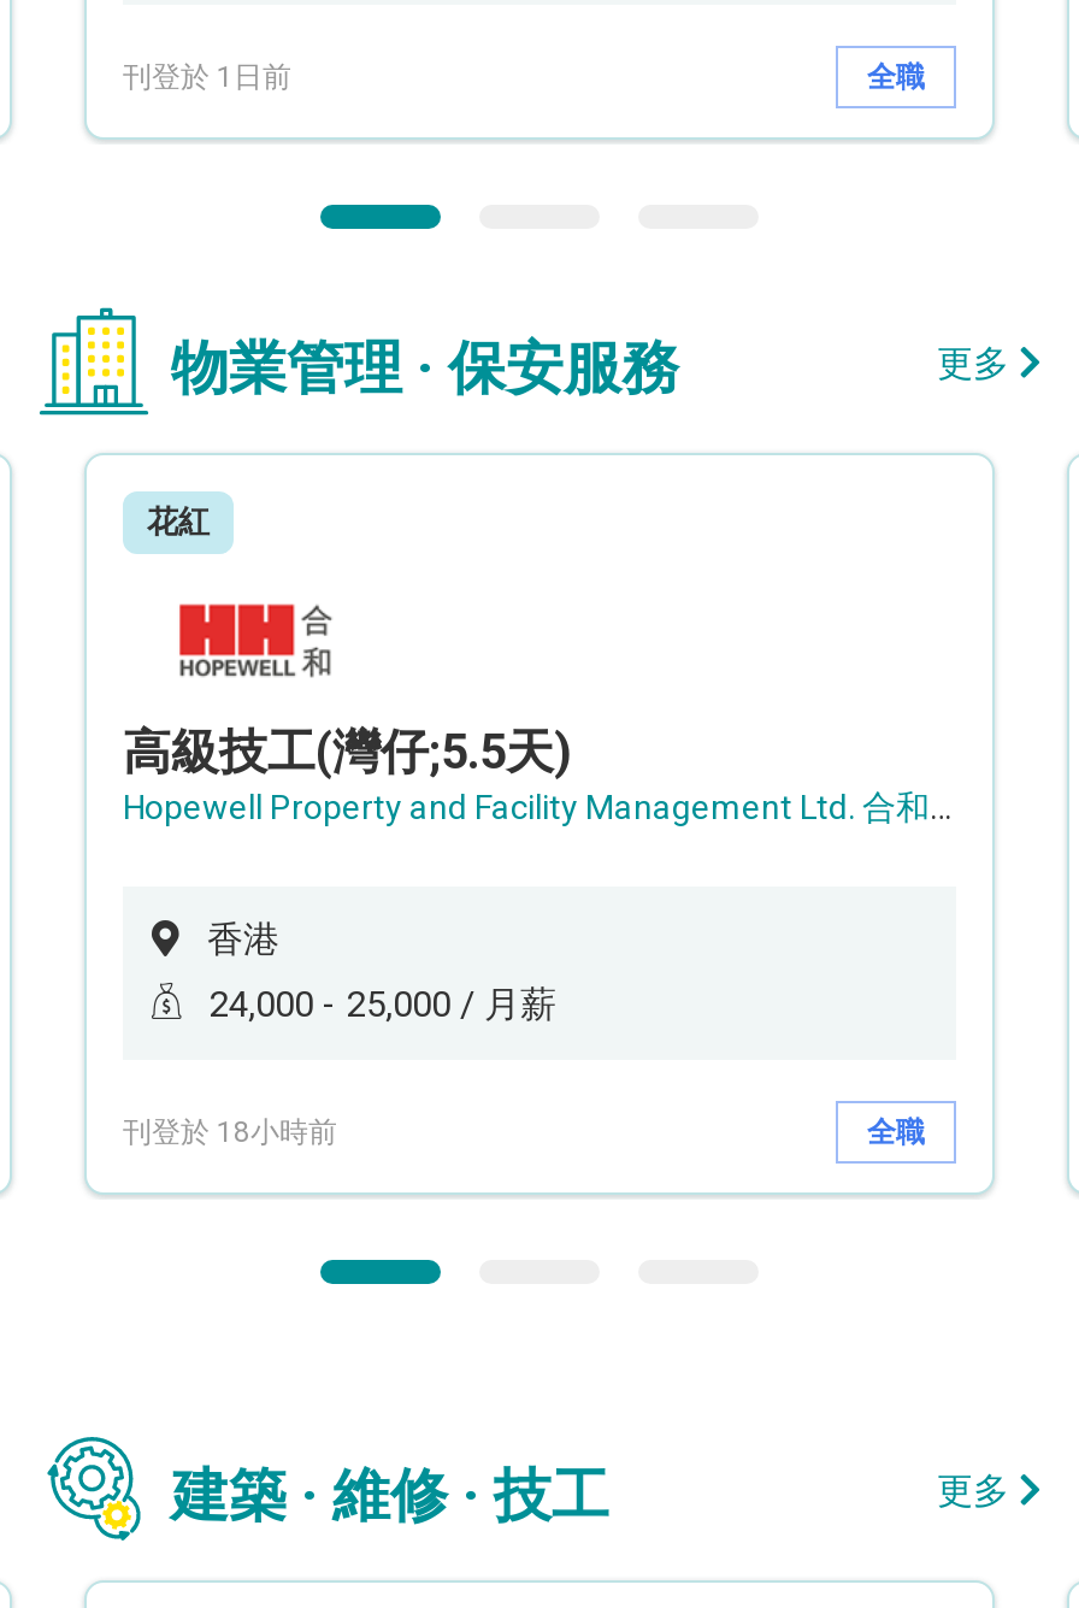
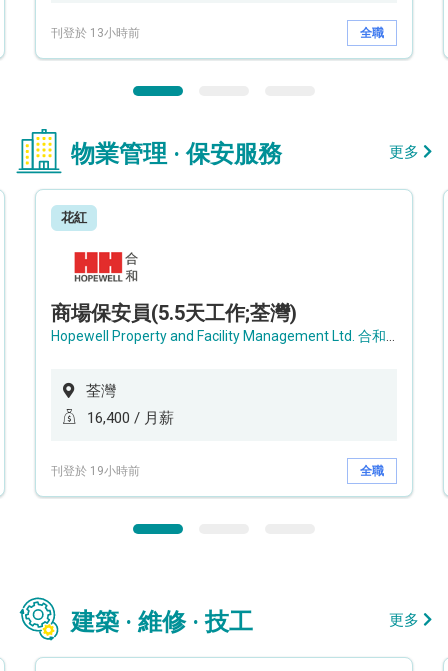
- 刊登於 1日前
+ 刊登於 13小時前

- 高級技工(灣仔;5.5天)
+ 商場保安員(5.5天工作;荃灣)

- 香港
+ 荃灣

- 24,000 - 25,000 / 月薪
+ 16,400 / 月薪

- 刊登於 18小時前
+ 刊登於 19小時前
